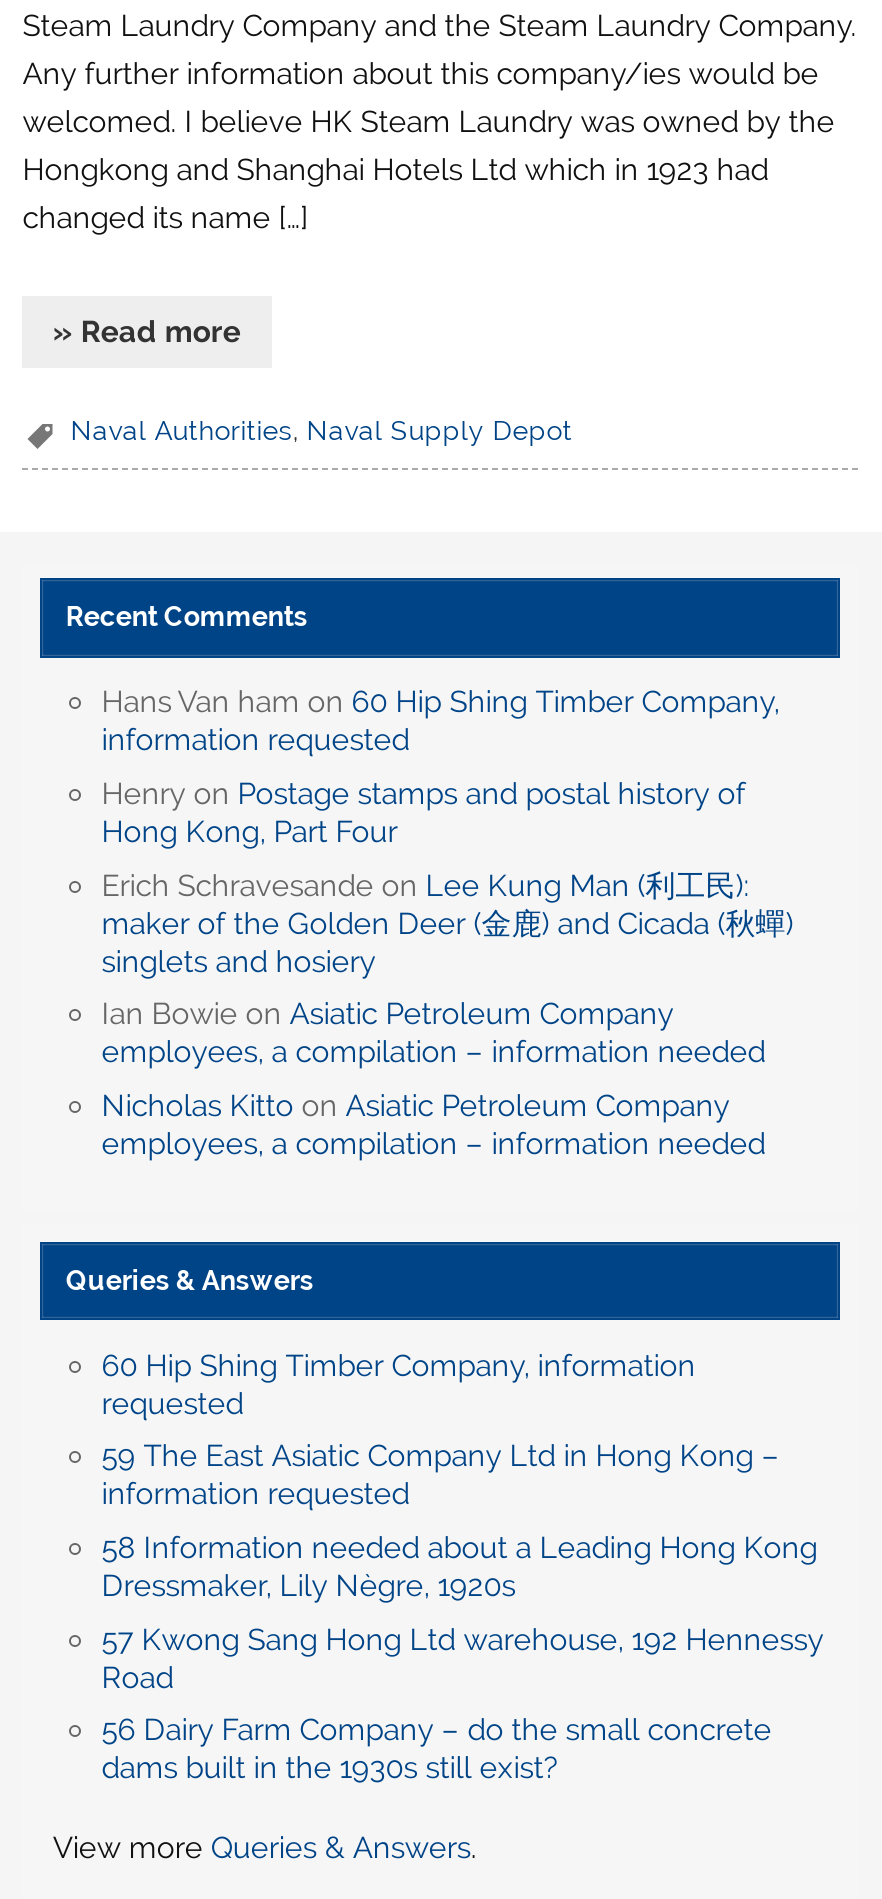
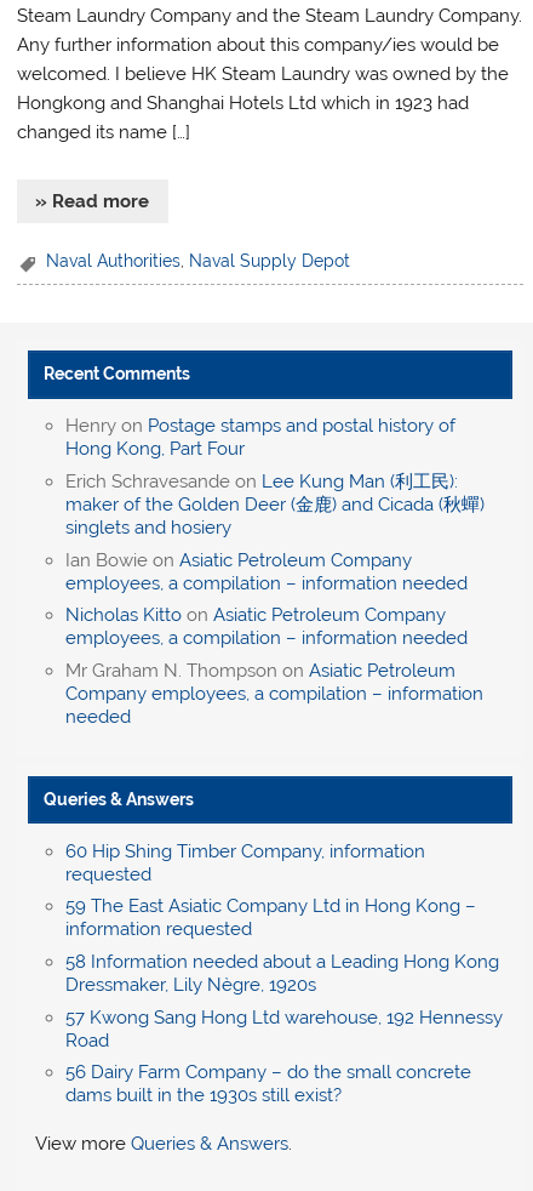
- Hans Van ham on 60 Hip Shing Timber Company,
- information requested

moved up: Henry on Postage stamps and postal history of | Hong Kong, Part Four | Erich Schravesande on Lee Kung Man (利工民): | ... | Nicholas Kitto on Asiatic Petroleum Company | employees, a compilation – information needed

+ Mr Graham N. Thompson on Asiatic Petroleum
+ Company employees, a compilation – information
+ needed
